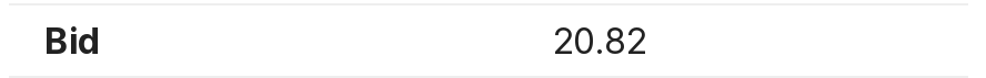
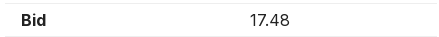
- 20.82
+ 17.48
